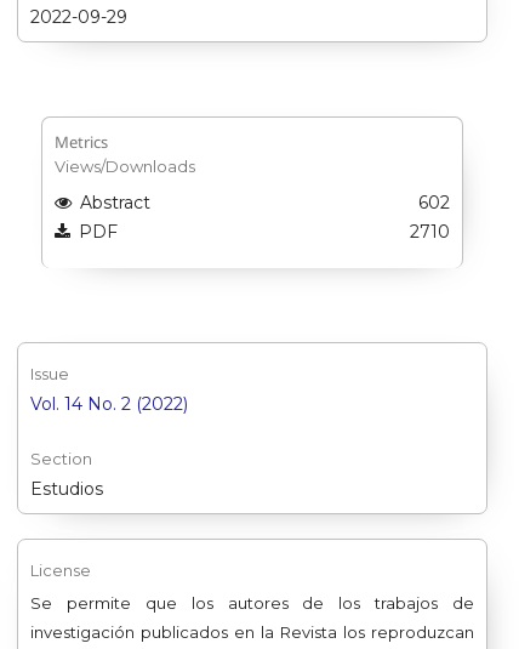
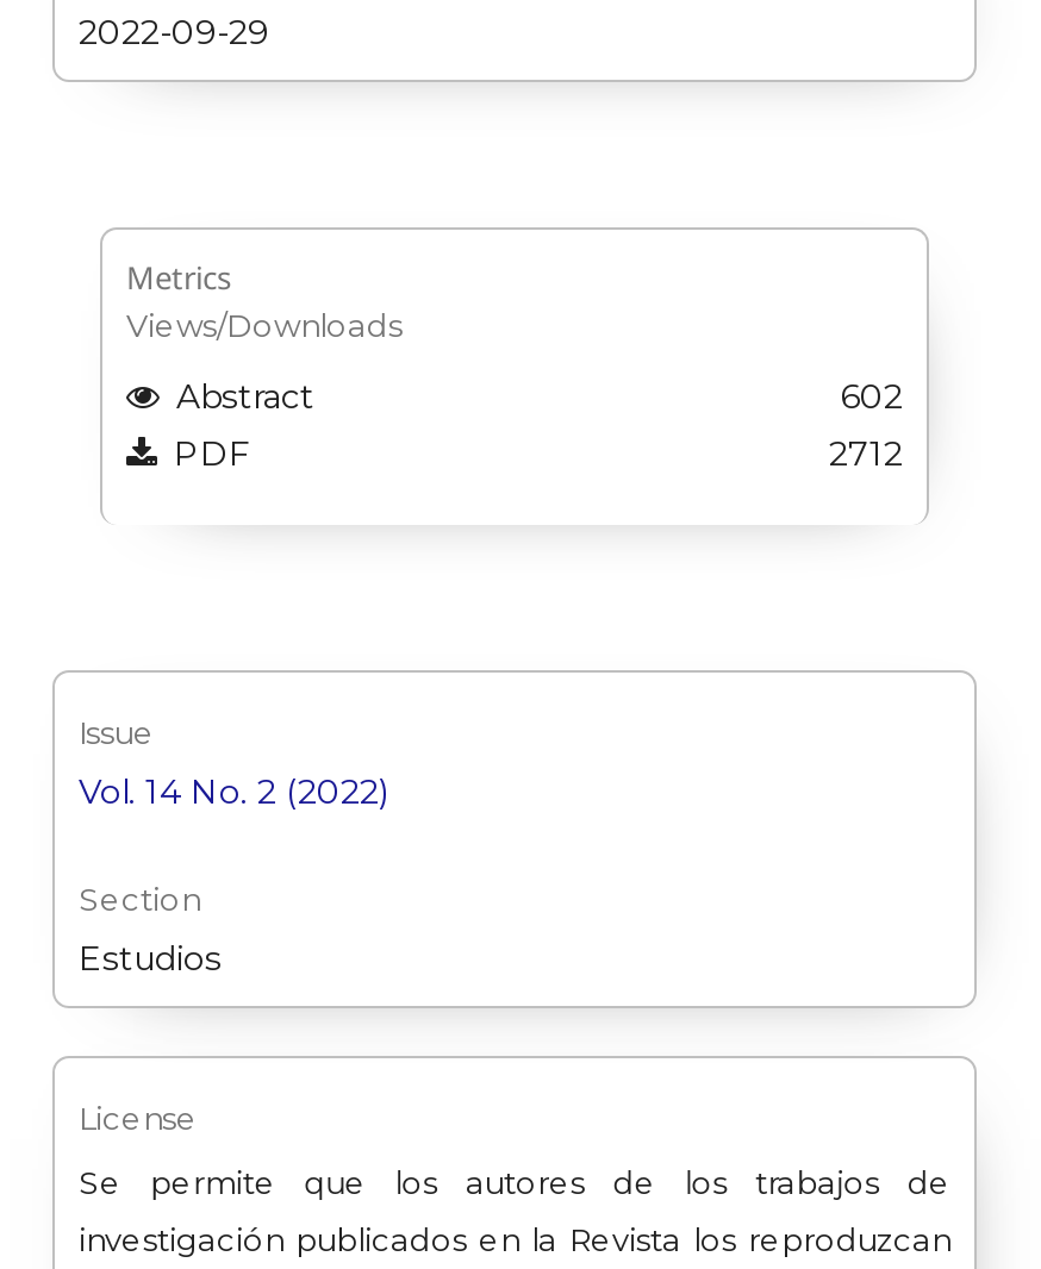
- 2710
+ 2712
